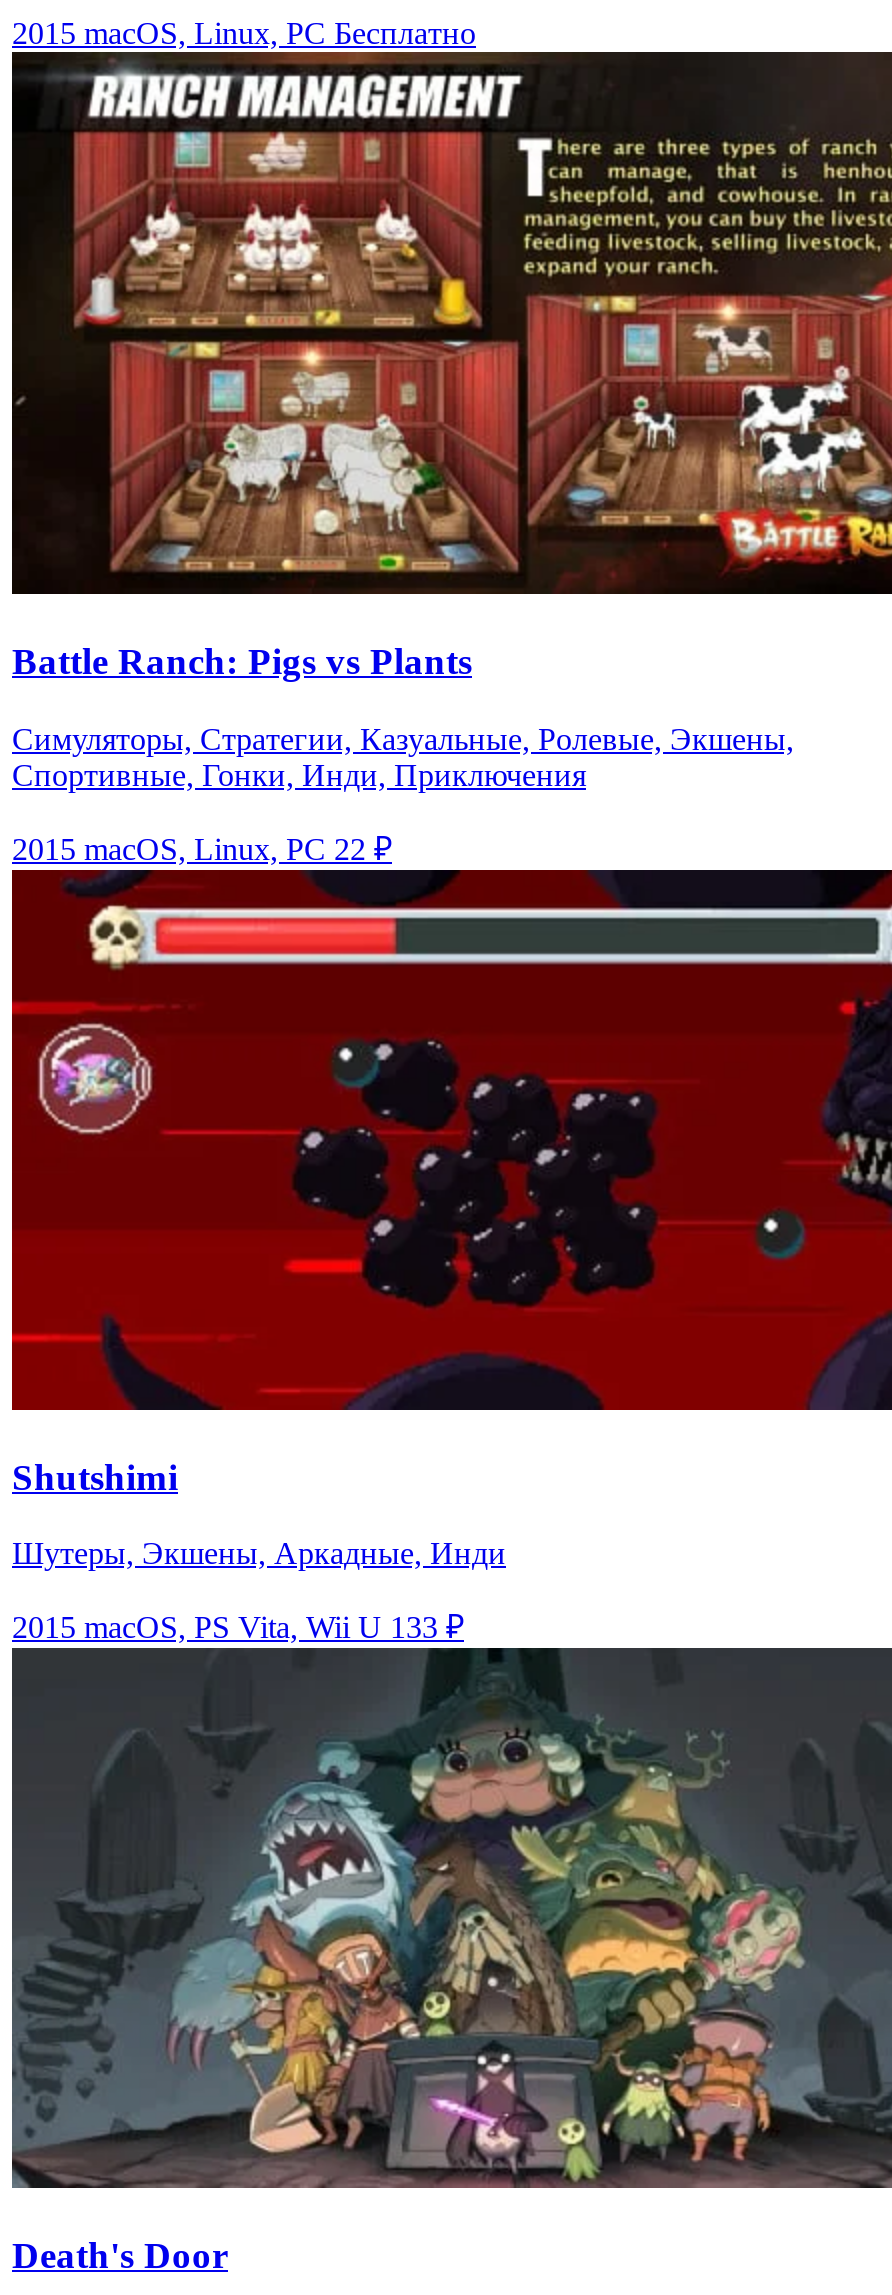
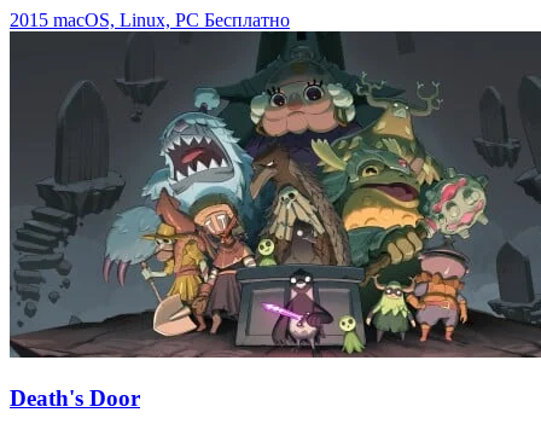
- [image]
- Battle Ranch: Pigs vs Plants
- Симуляторы, Стратегии, Казуальные, Ролевые, Экшены,
- Спортивные, Гонки, Инди, Приключения
- 2015 macOS, Linux, PC 22 ₽

- [image]
- Shutshimi
- Шутеры, Экшены, Аркадные, Инди
- 2015 macOS, PS Vita, Wii U 133 ₽
